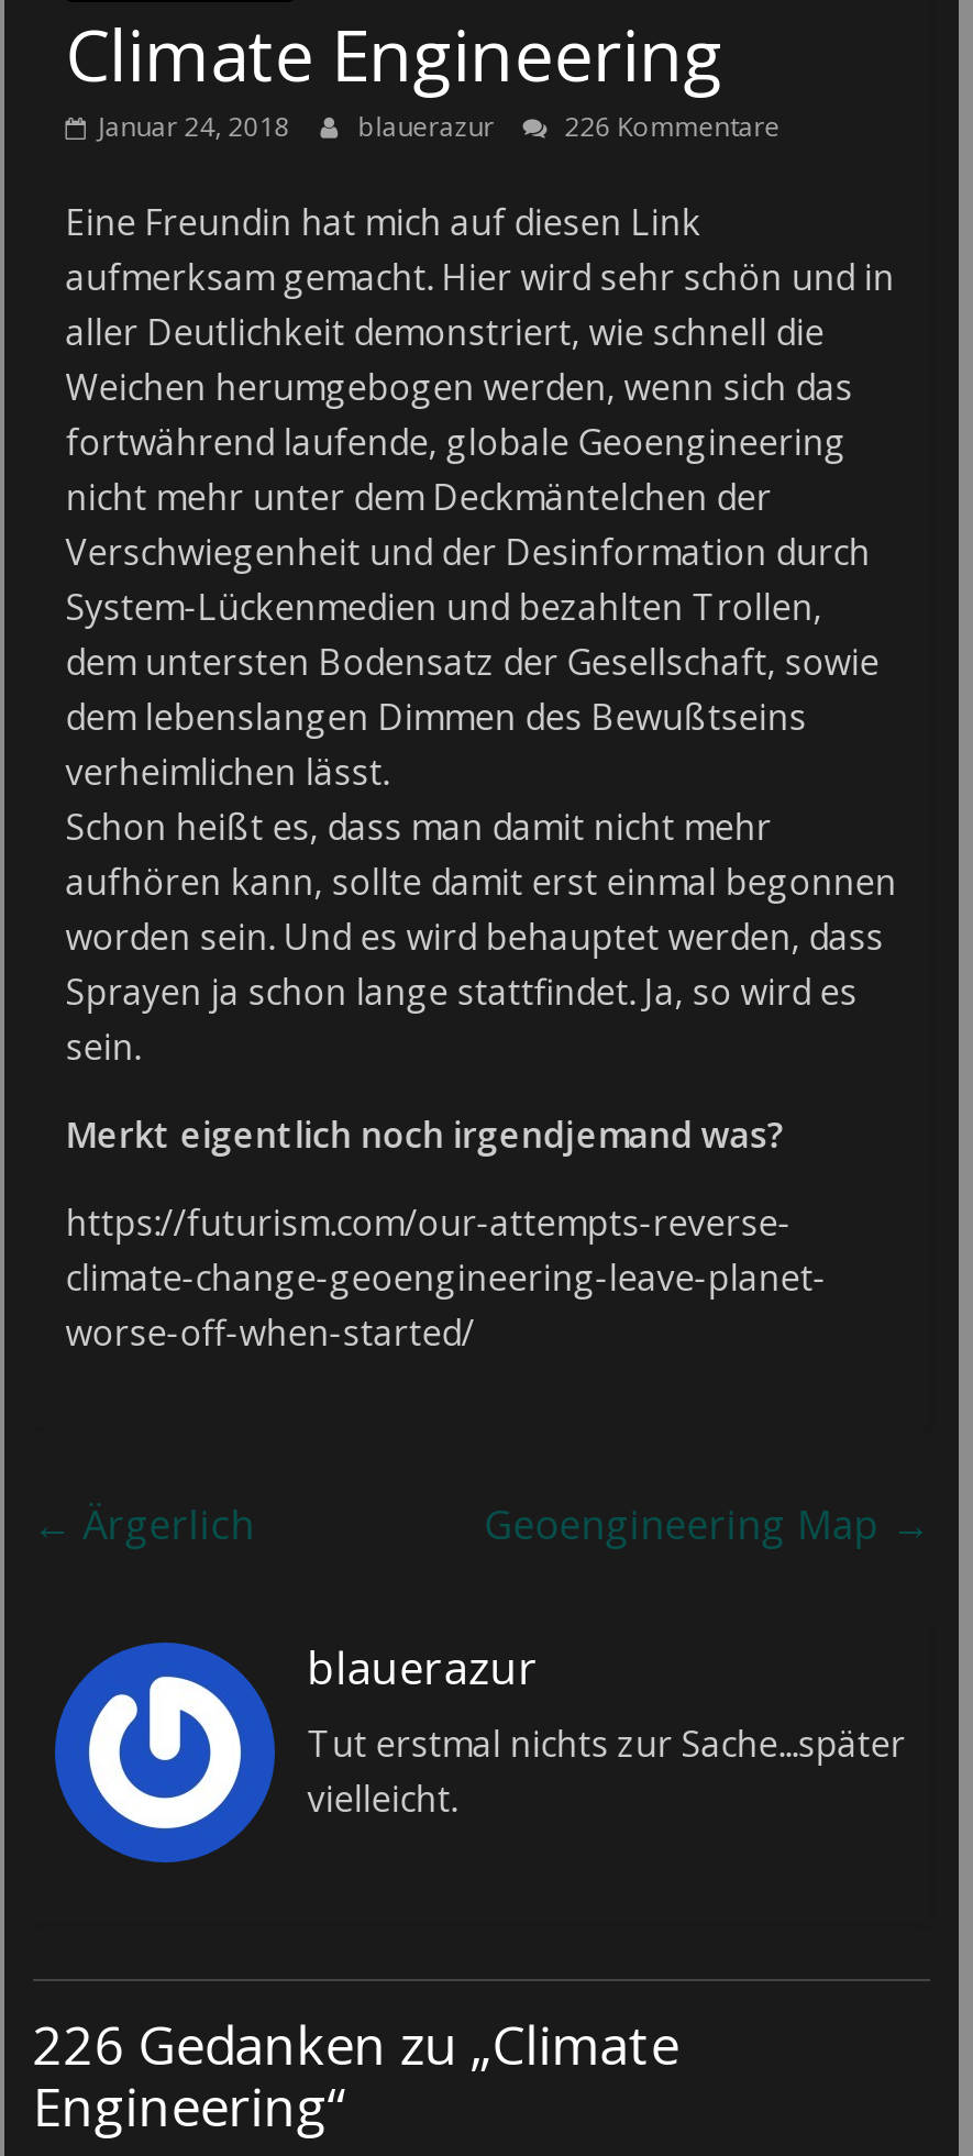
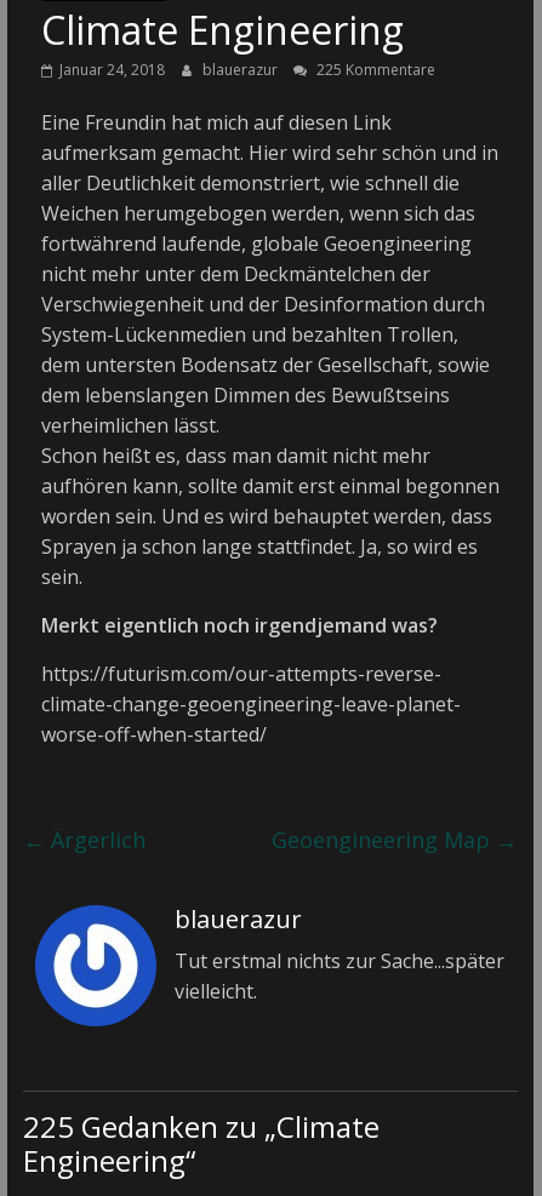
- Januar 24, 2018 blauerazur 226 Kommentare
+ Januar 24, 2018 blauerazur 225 Kommentare

- 226 Gedanken zu „Climate
+ 225 Gedanken zu „Climate
